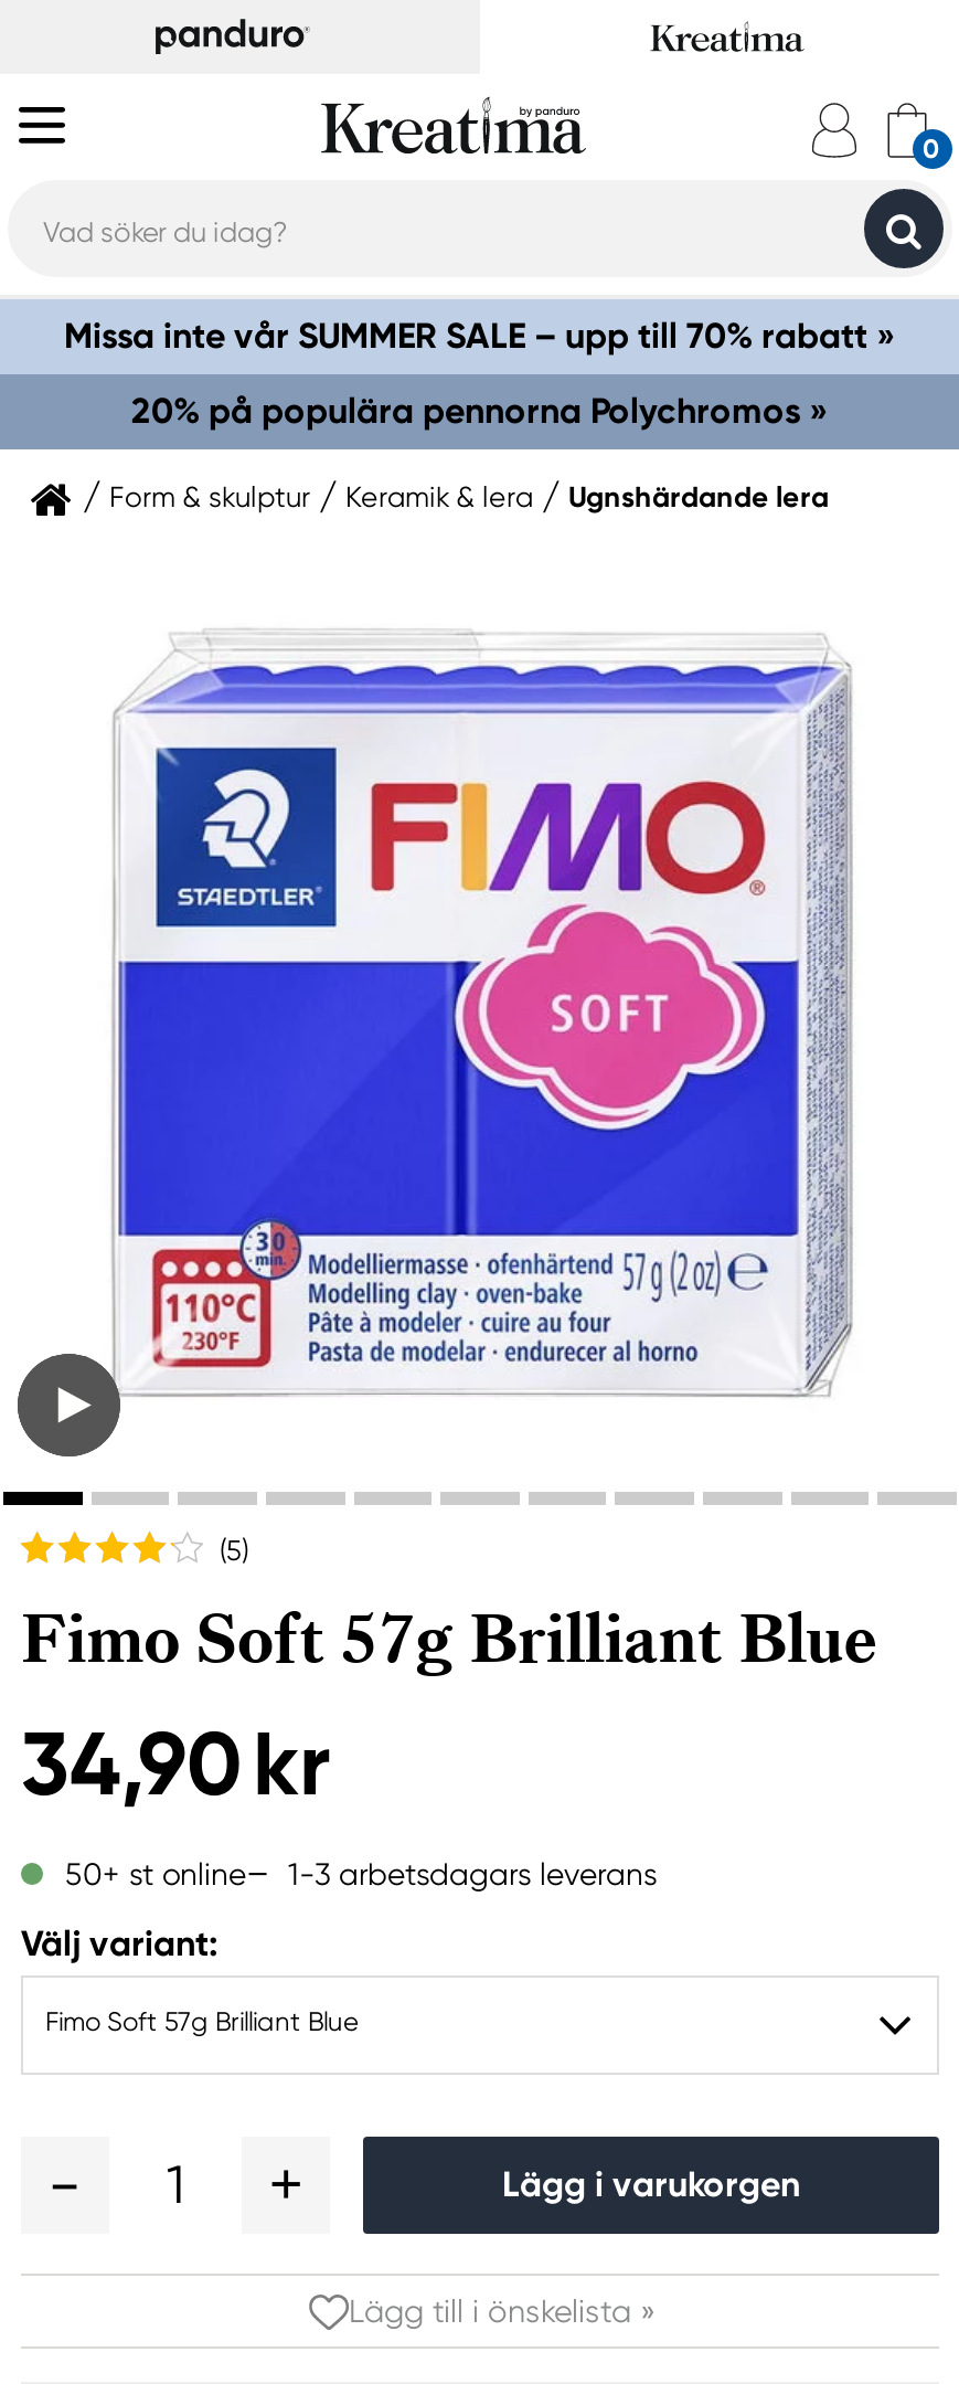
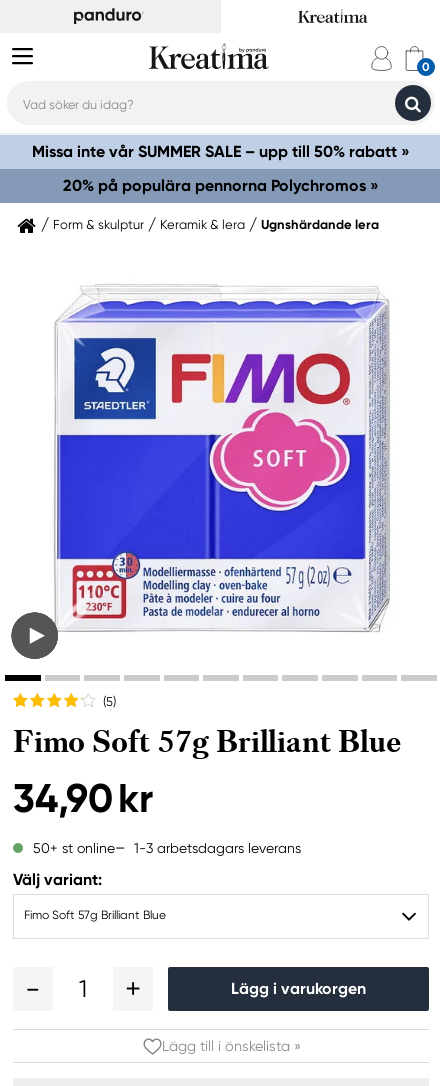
- Missa inte vår SUMMER SALE – upp till 70% rabatt »
+ Missa inte vår SUMMER SALE – upp till 50% rabatt »
